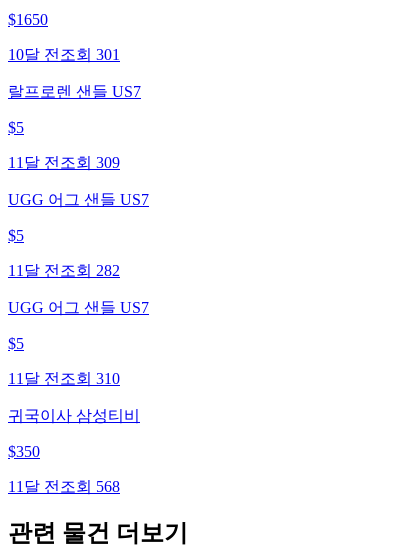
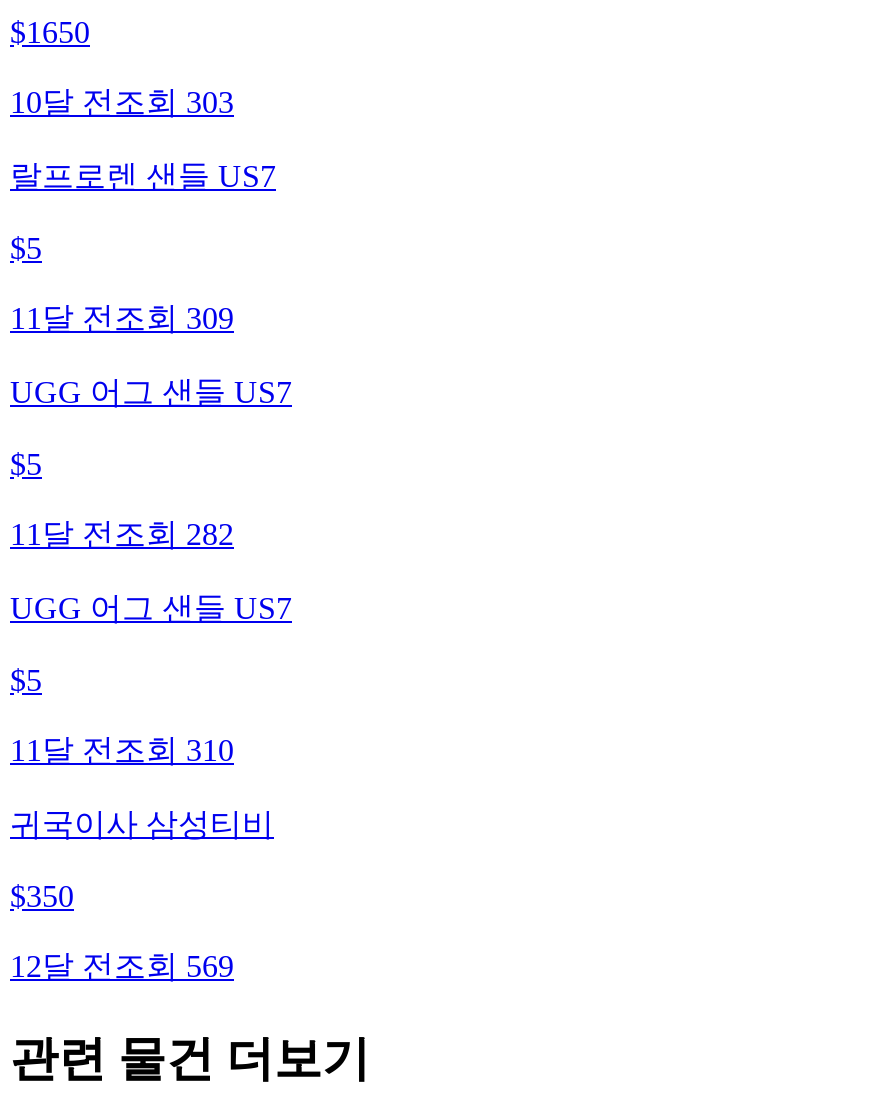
- 10달 전 조회 301
+ 10달 전 조회 303

- 11달 전 조회 568
+ 12달 전 조회 569
